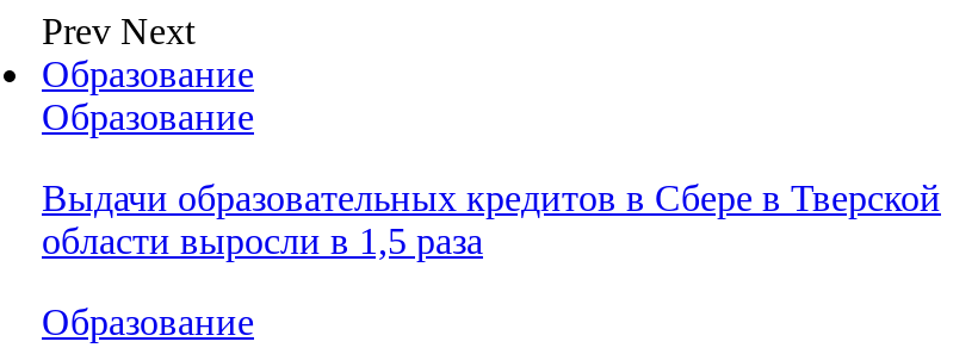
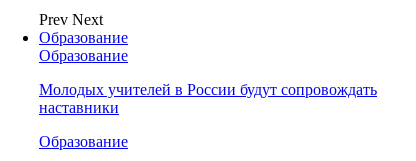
- Выдачи образовательных кредитов в Сбере в Тверской
- области выросли в 1,5 раза
+ Молодых учителей в России будут сопровождать
+ наставники
